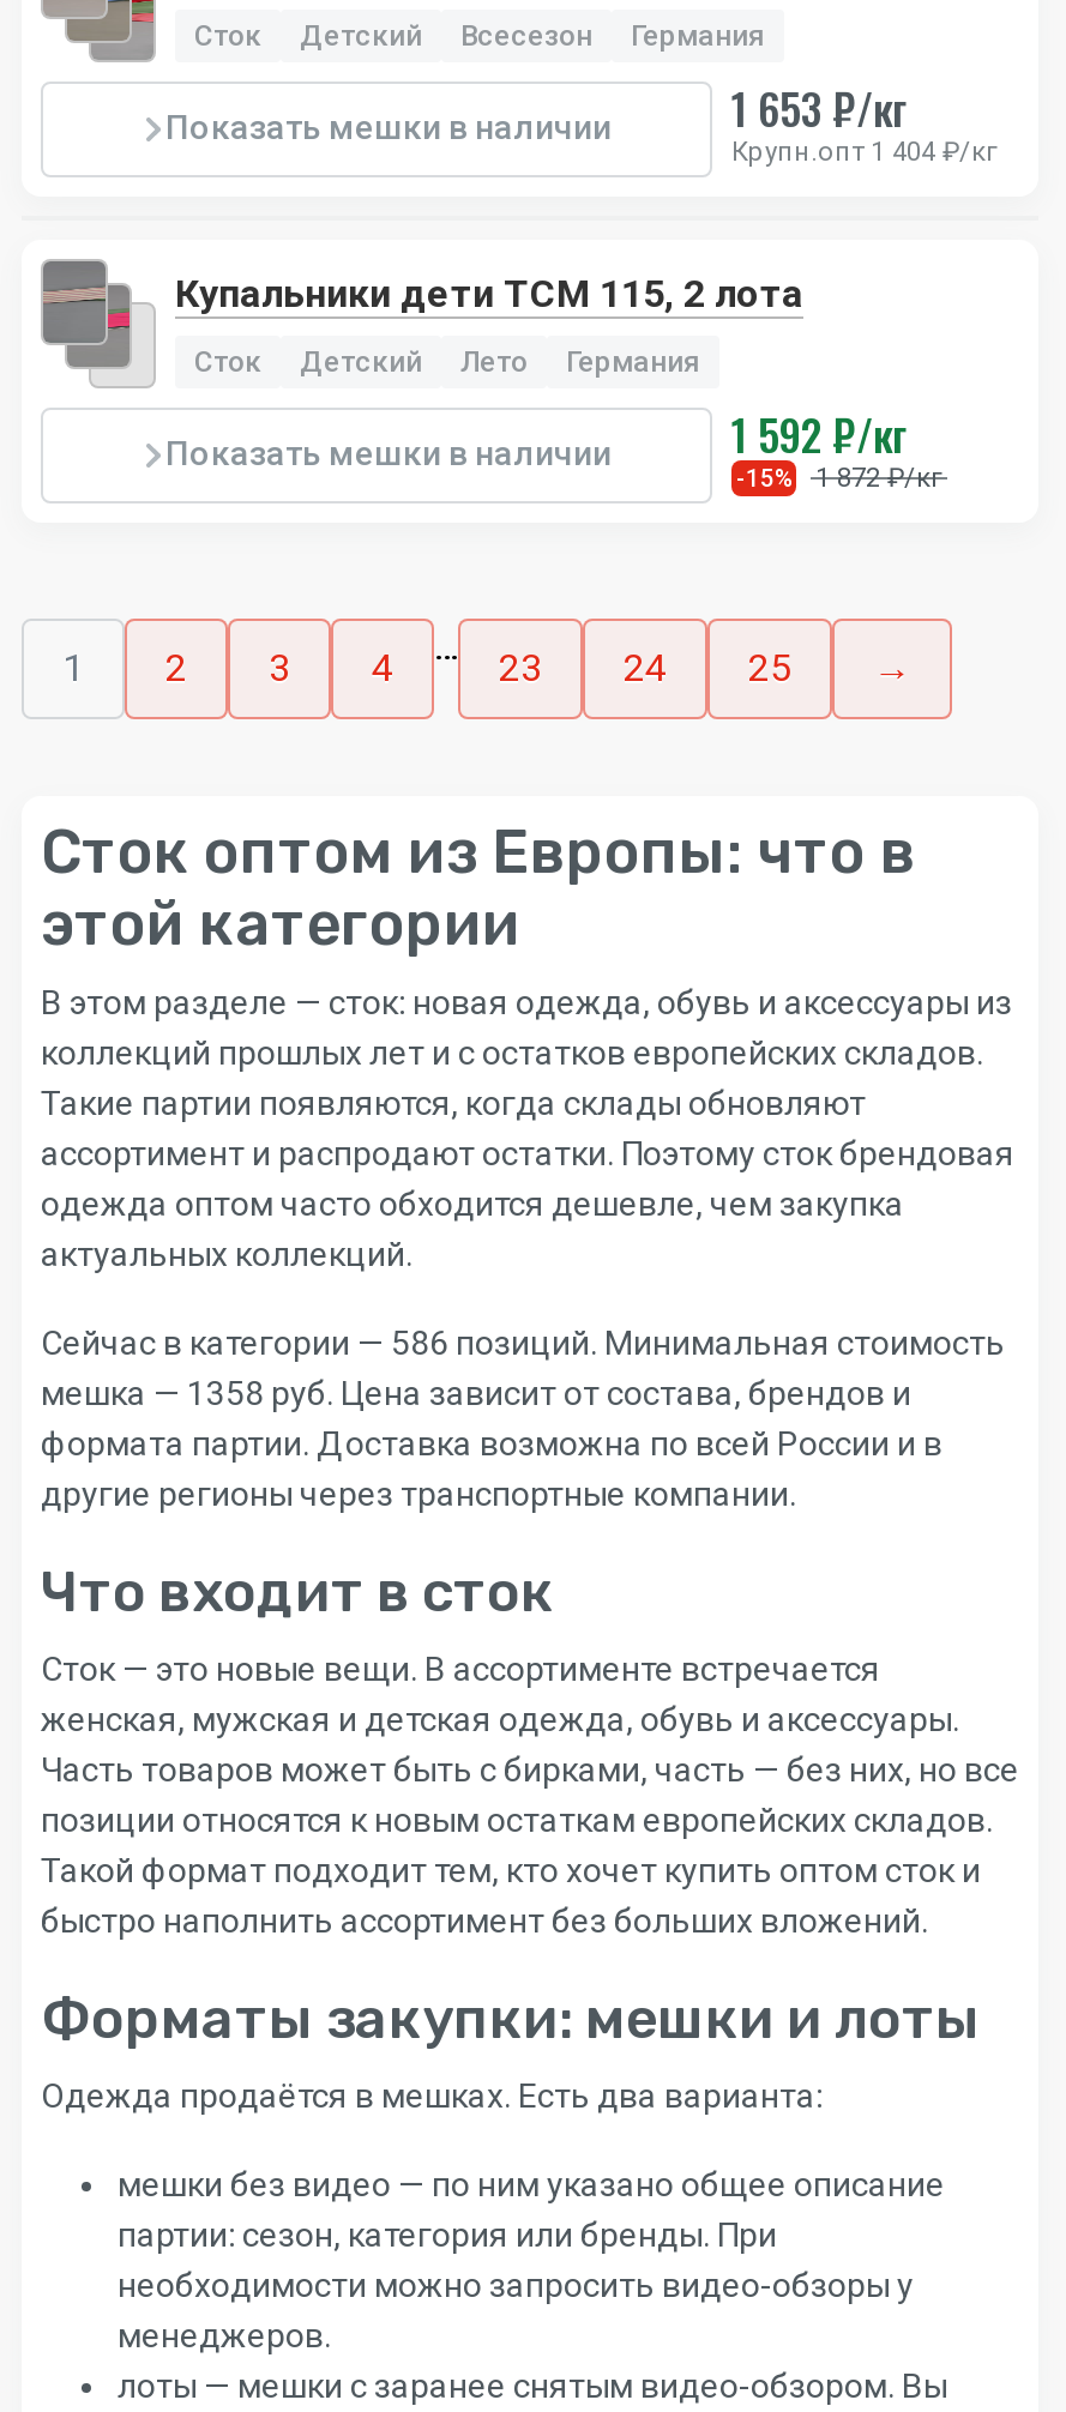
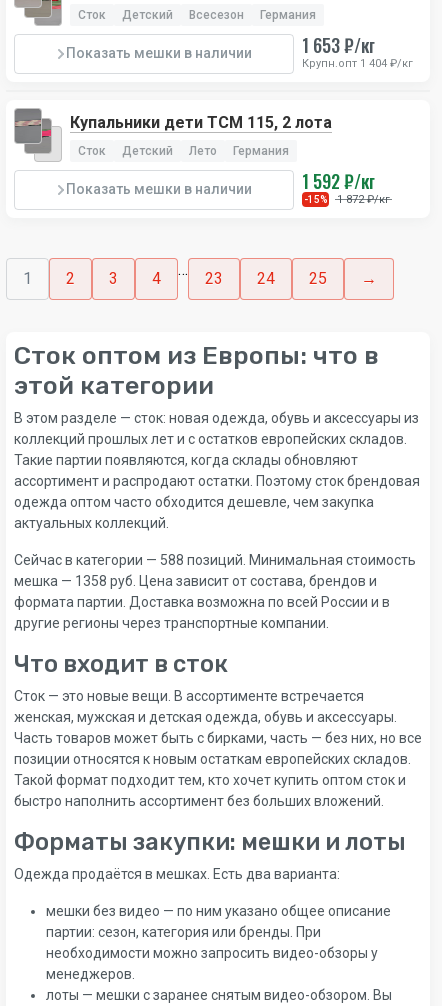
- Сейчас в категории — 586 позиций. Минимальная стоимость
+ Сейчас в категории — 588 позиций. Минимальная стоимость
